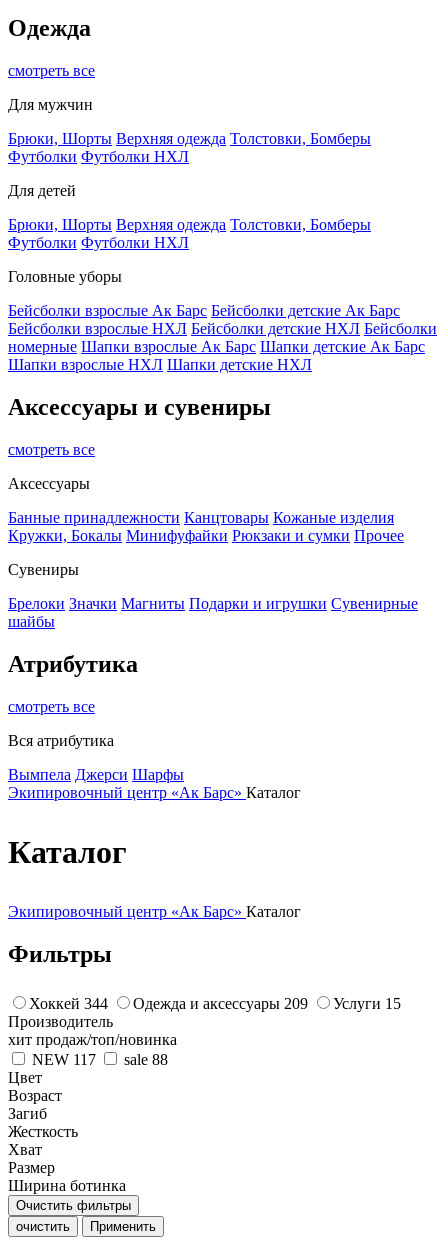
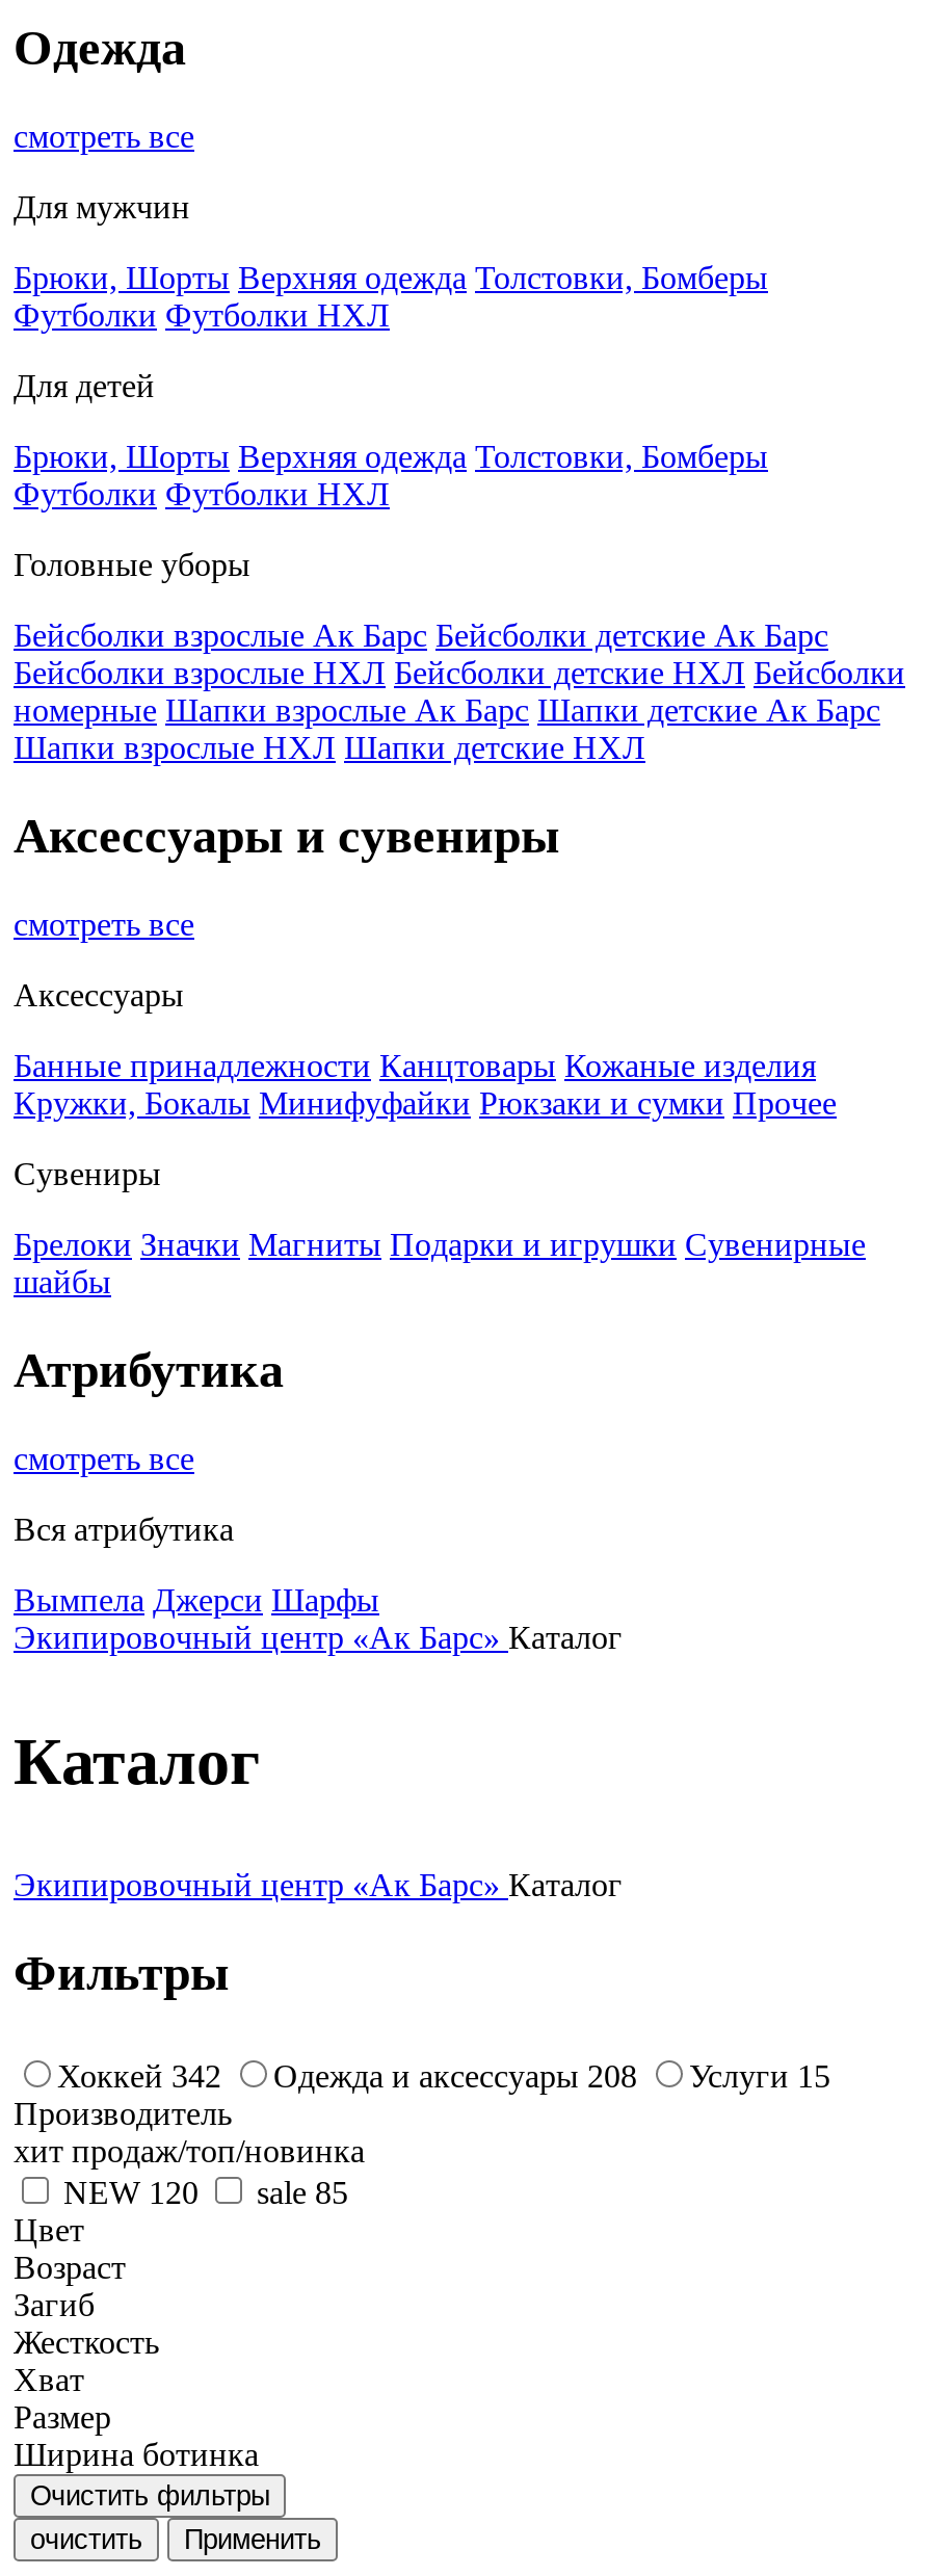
- Хоккей 344
+ Хоккей 342

- Одежда и аксессуары 209
+ Одежда и аксессуары 208

- NEW 117
+ NEW 120

- sale 88
+ sale 85
